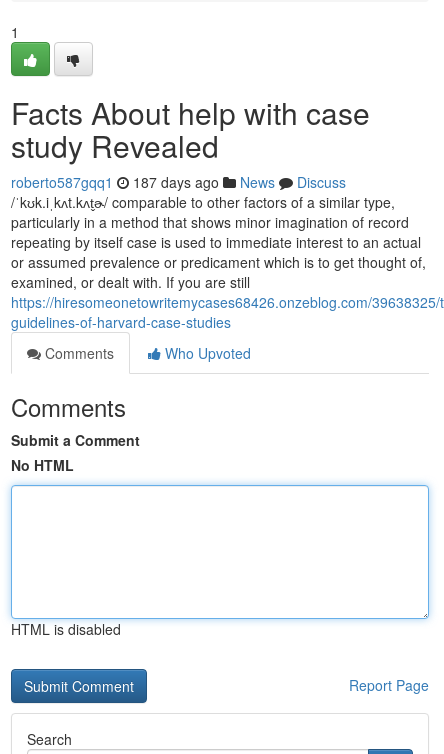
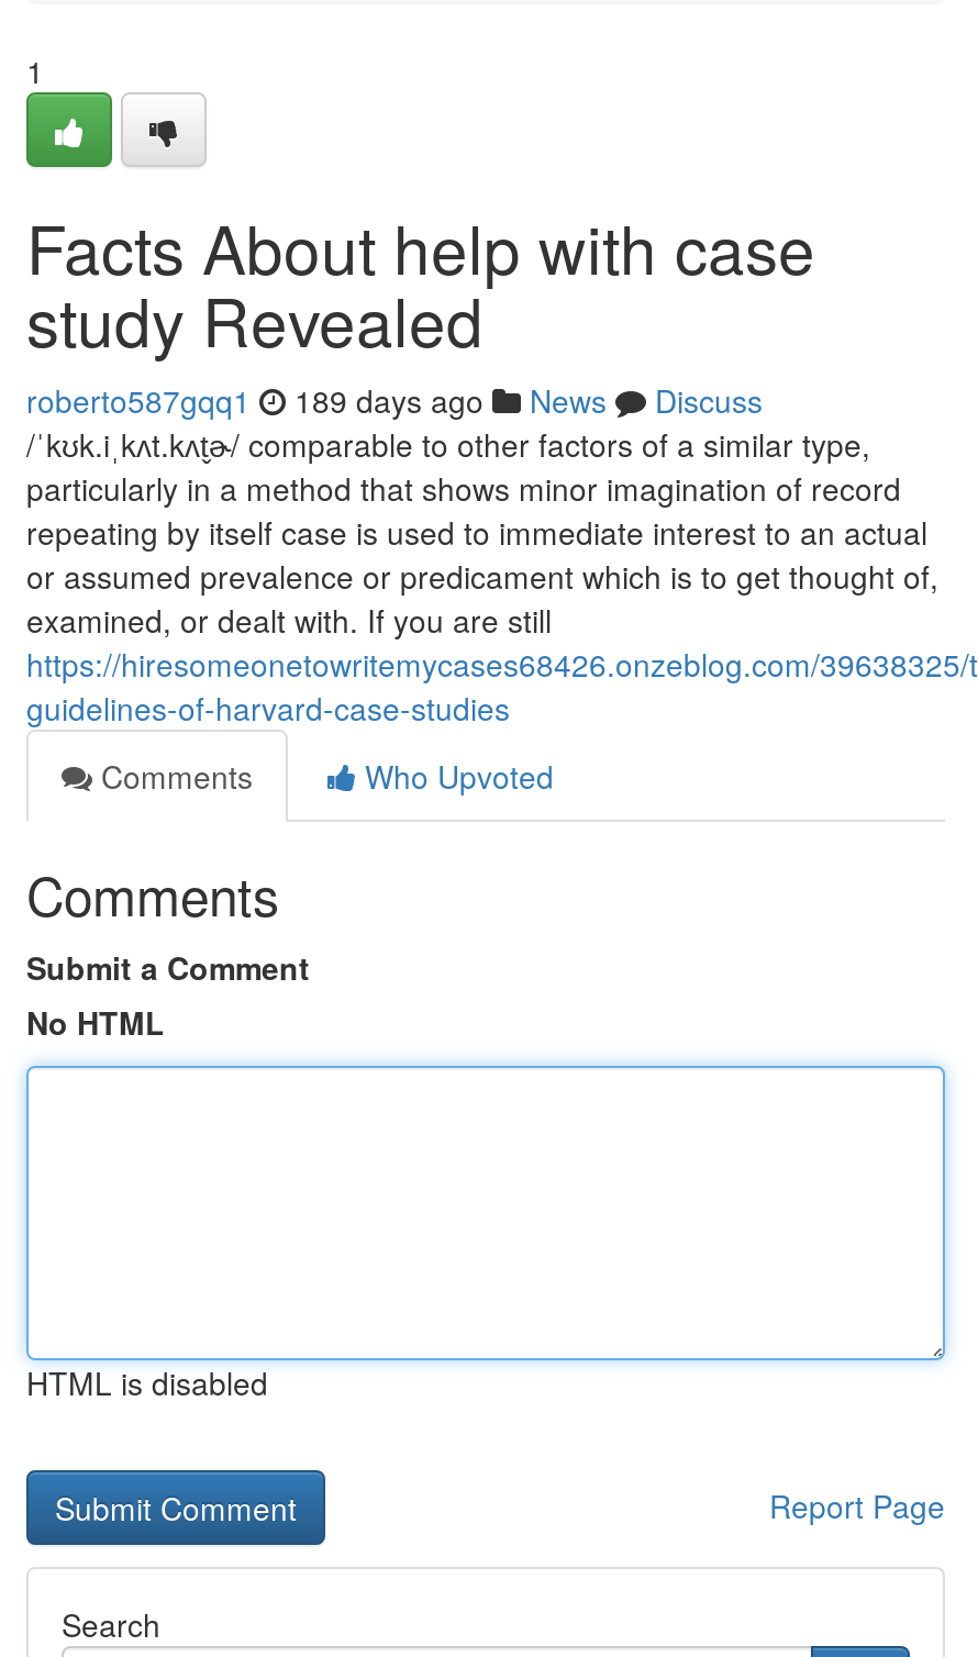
- roberto587gqq1 187 days ago News Discuss
+ roberto587gqq1 189 days ago News Discuss
